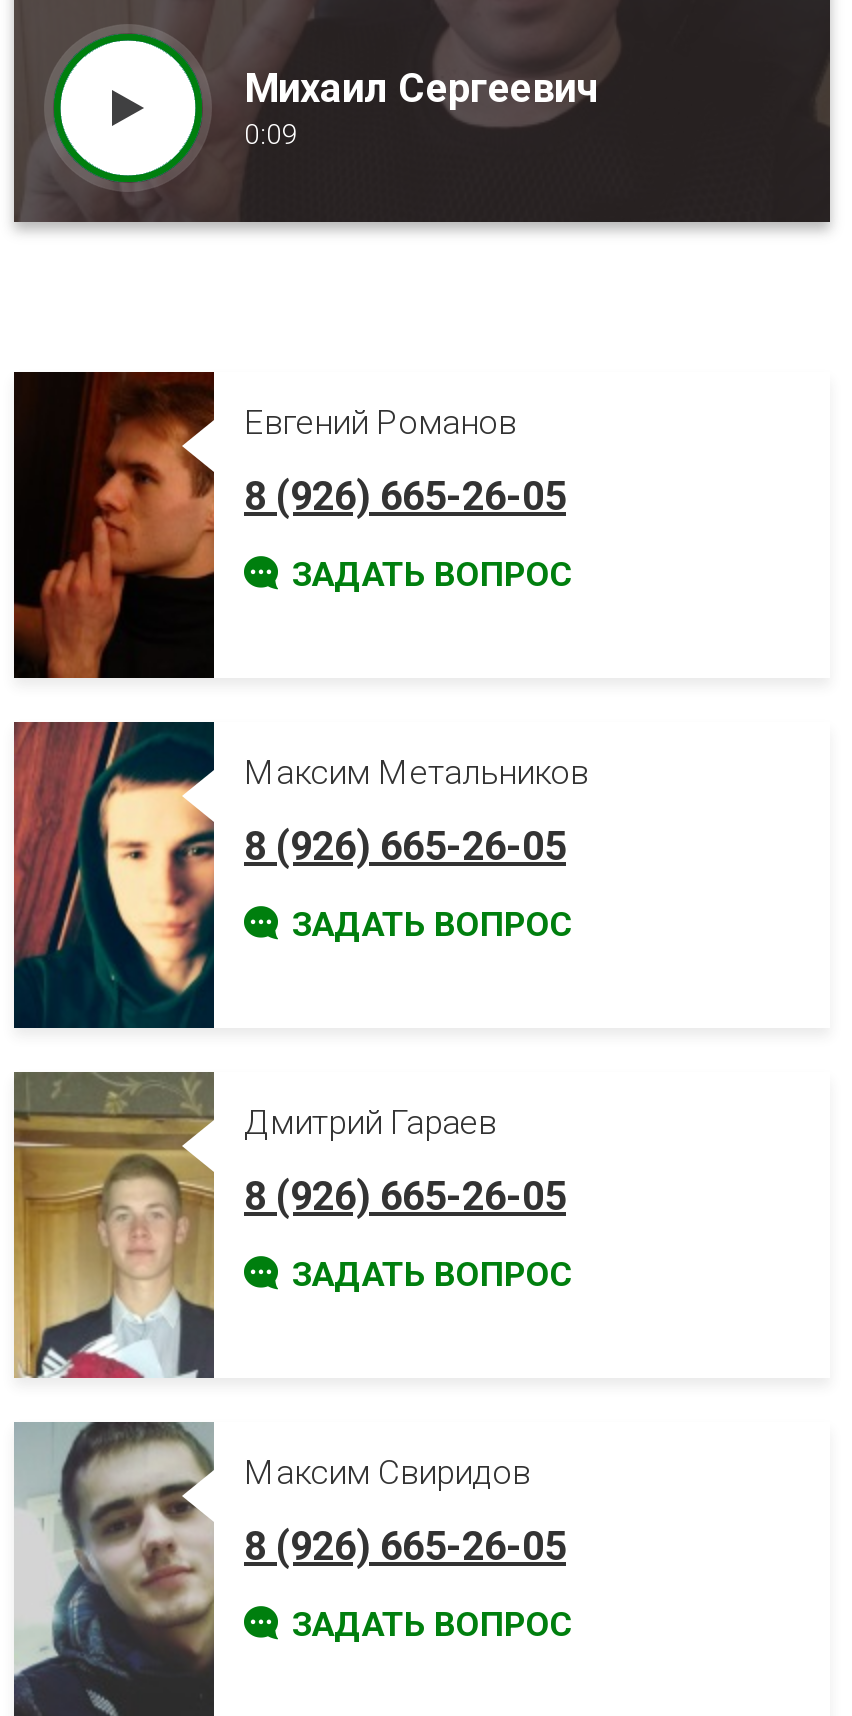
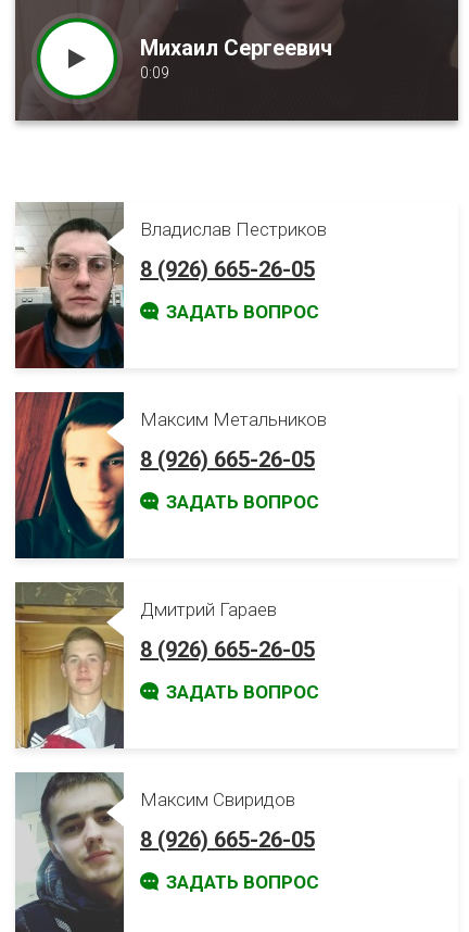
- [image]
- Евгений Романов
+ [image]
+ Владислав Пестриков
